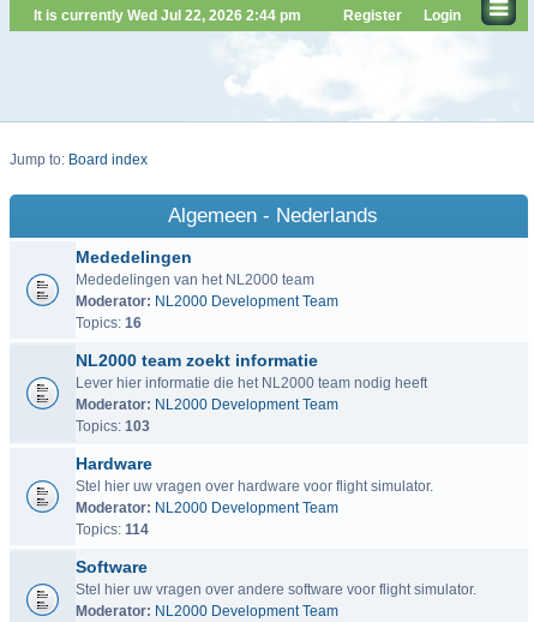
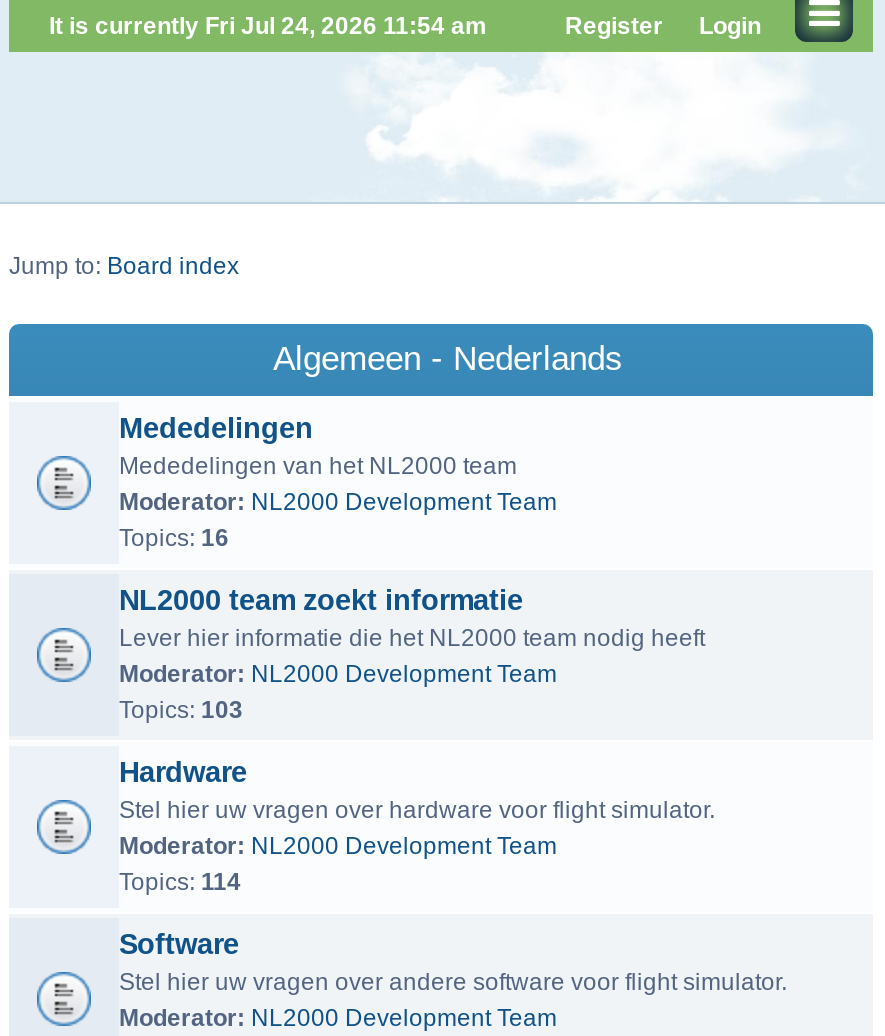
- It is currently Wed Jul 22, 2026 2:44 pm
+ It is currently Fri Jul 24, 2026 11:54 am
